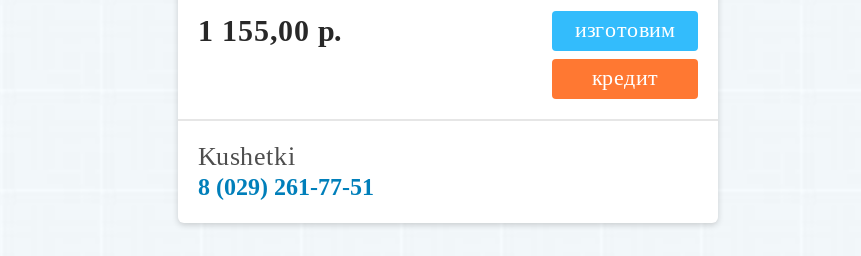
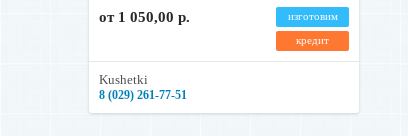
- 1 155,00 р.
+ от 1 050,00 р.
